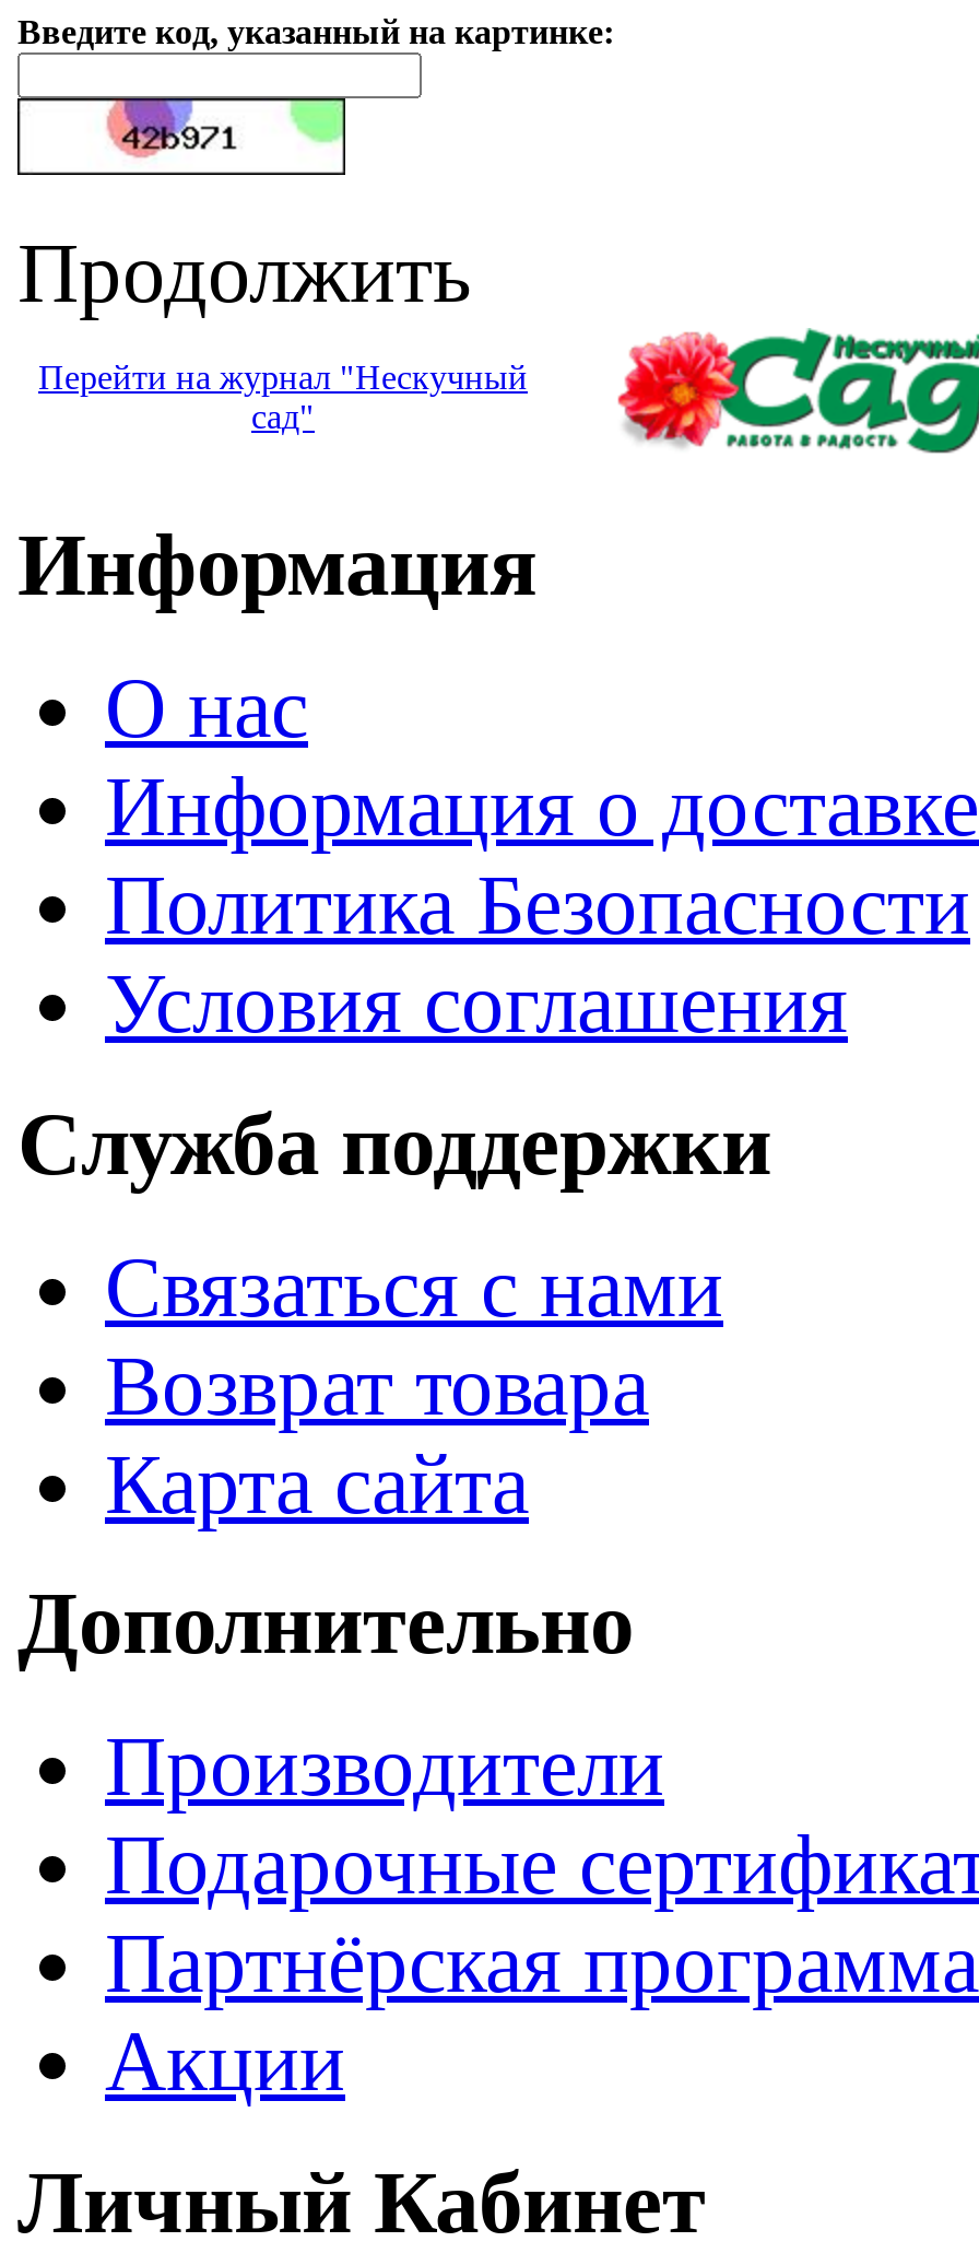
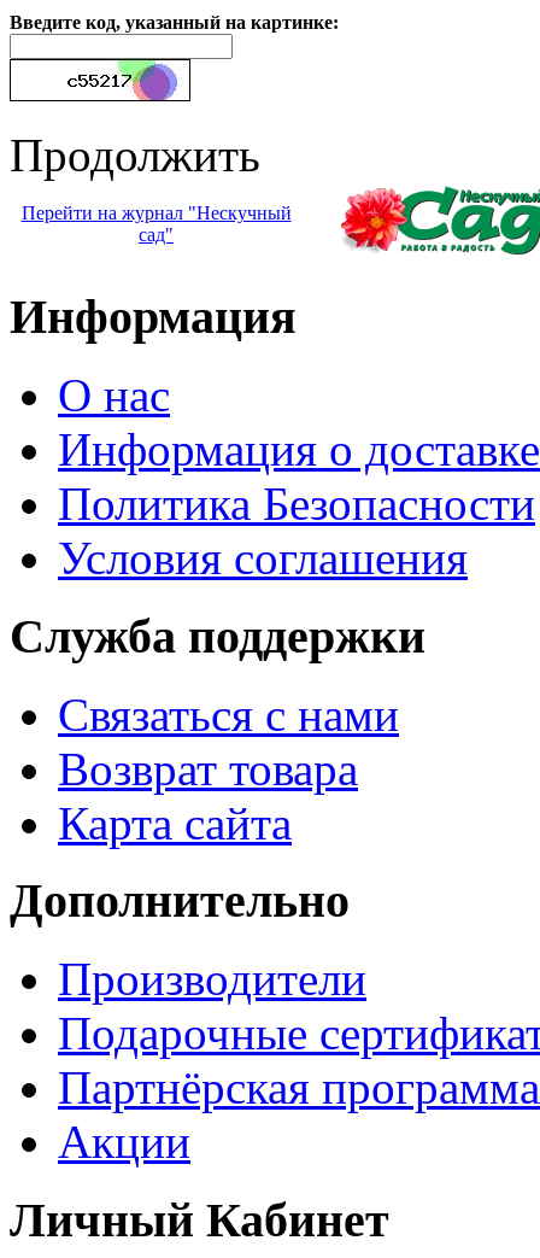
- [image]
+ [image]
